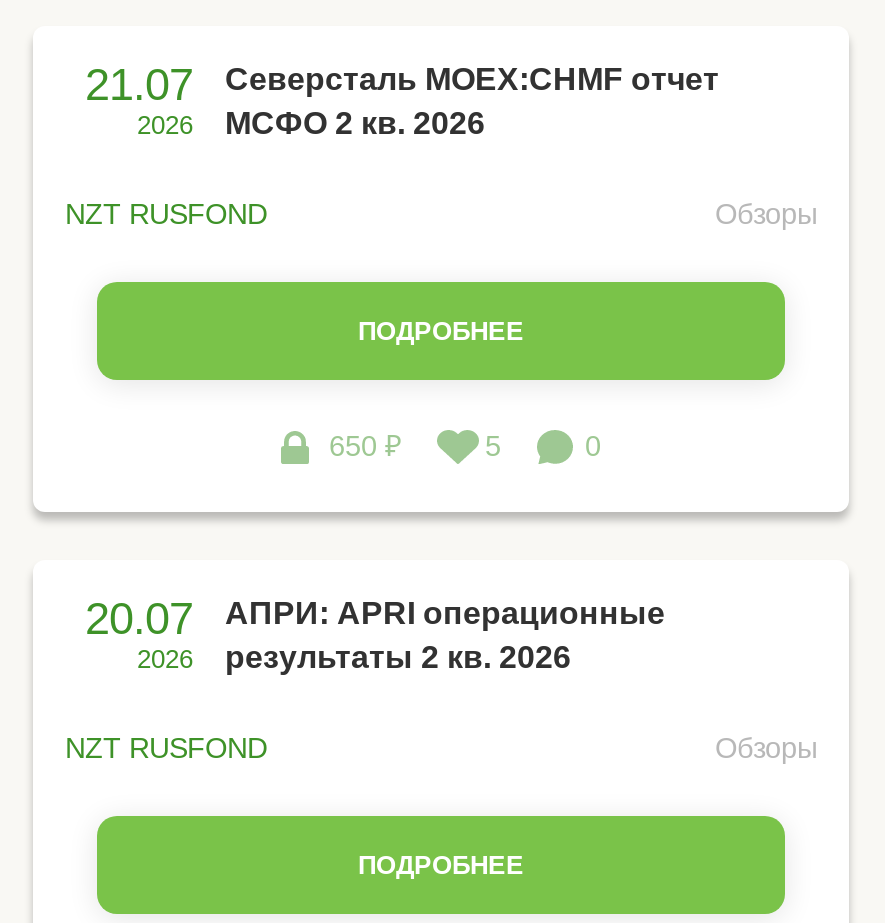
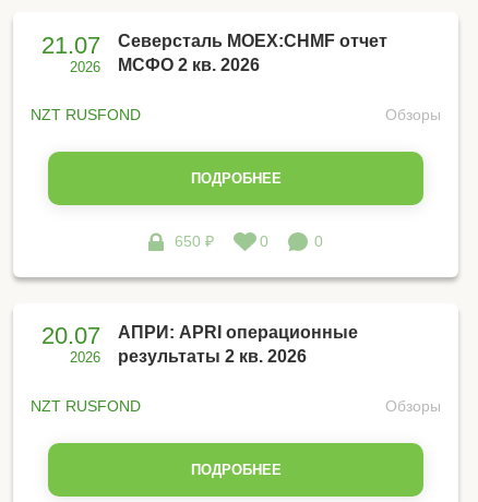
- 5
+ 0
